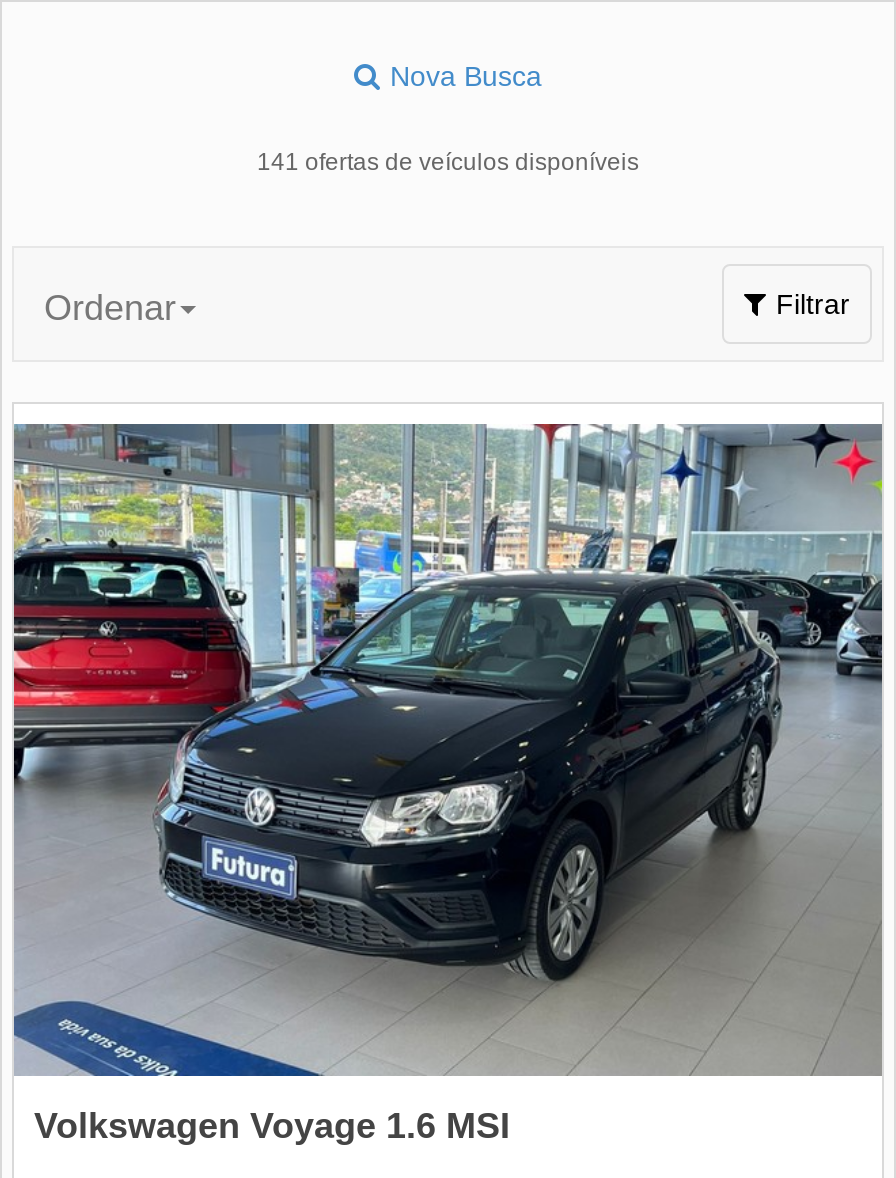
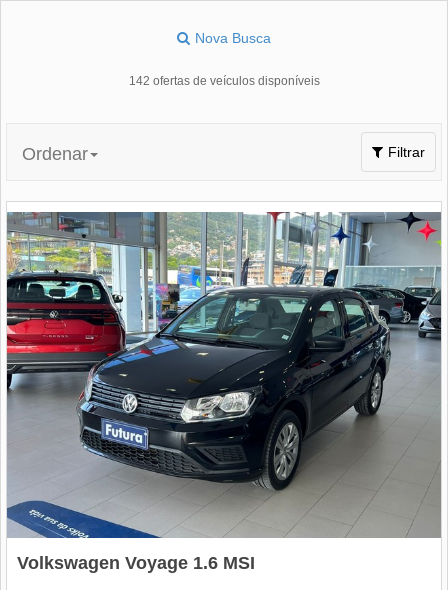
- 141 ofertas de veículos disponíveis
+ 142 ofertas de veículos disponíveis
